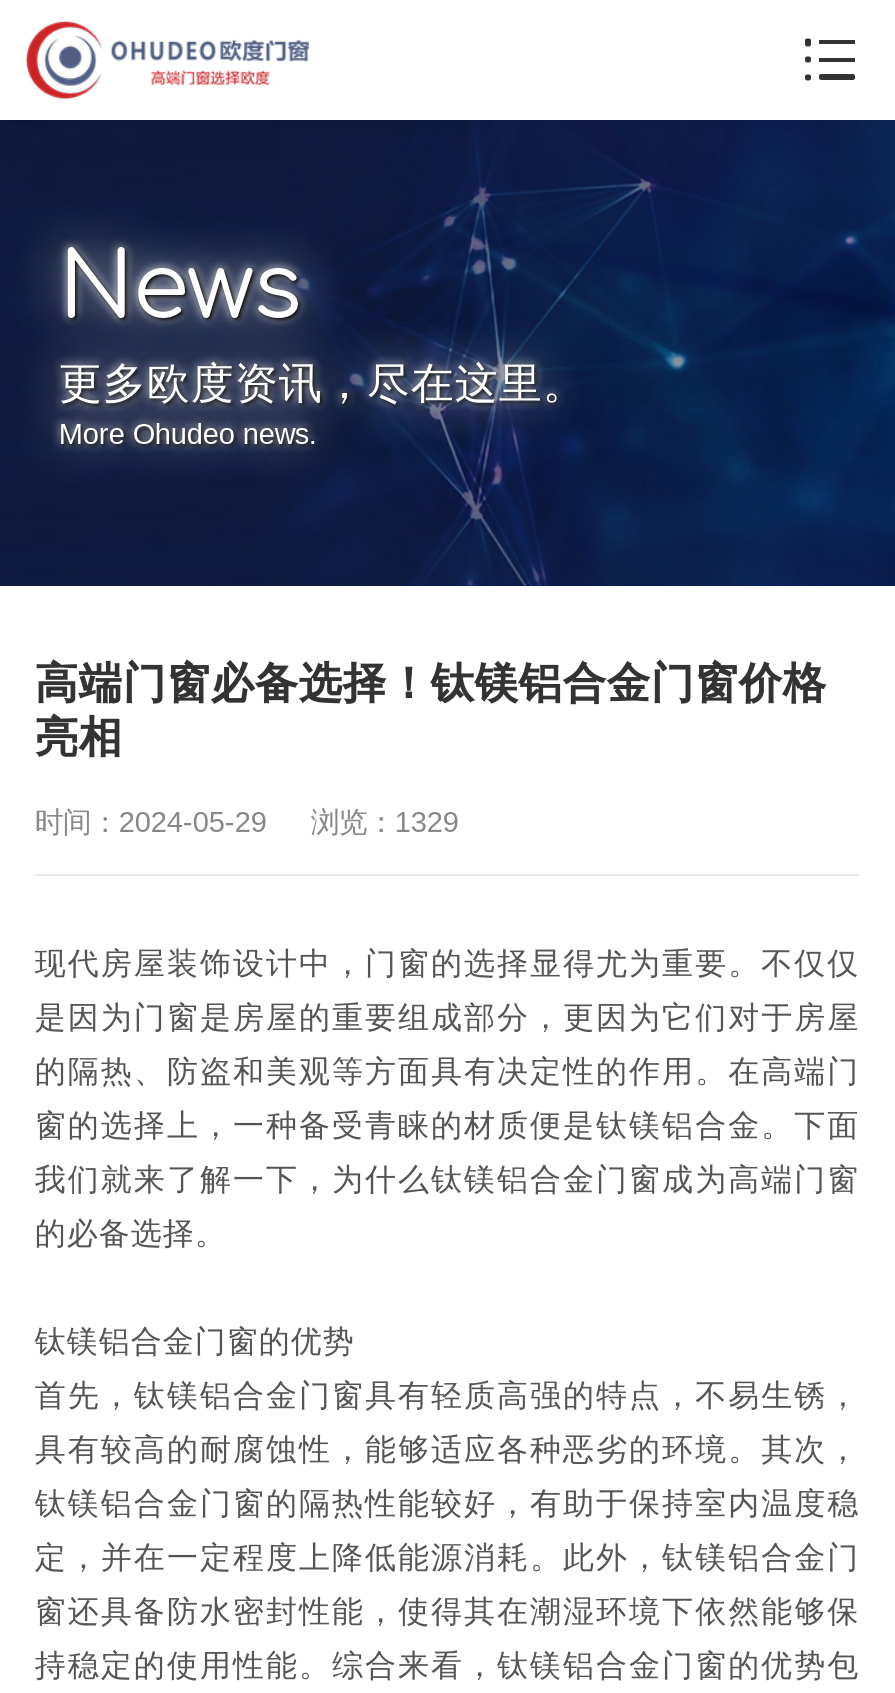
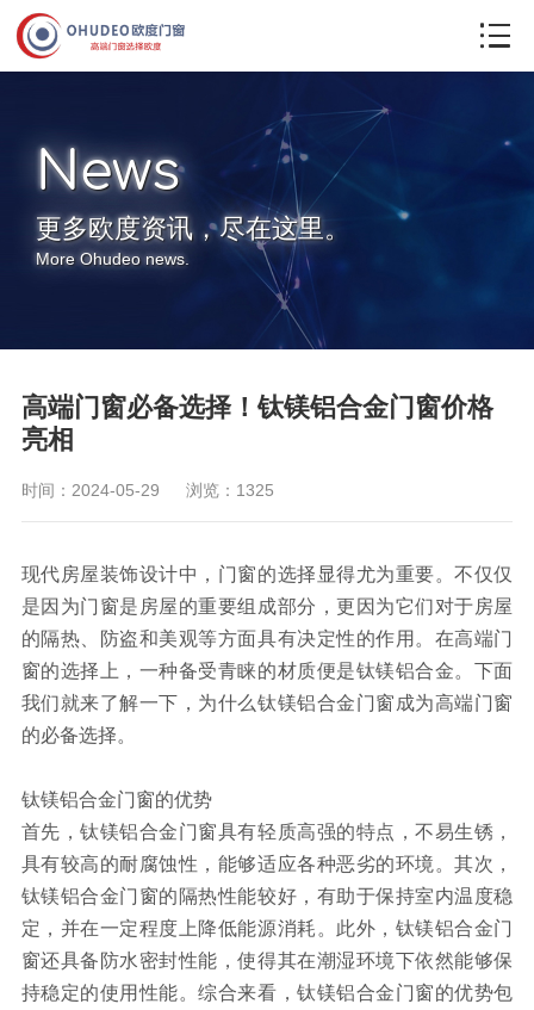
- 时间：2024-05-29 浏览：1329
+ 时间：2024-05-29 浏览：1325
